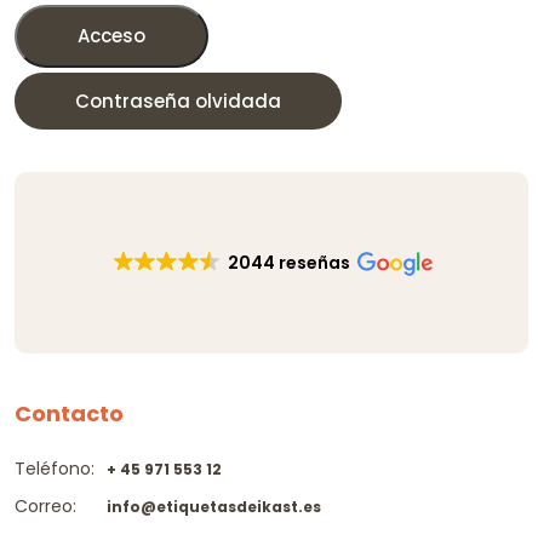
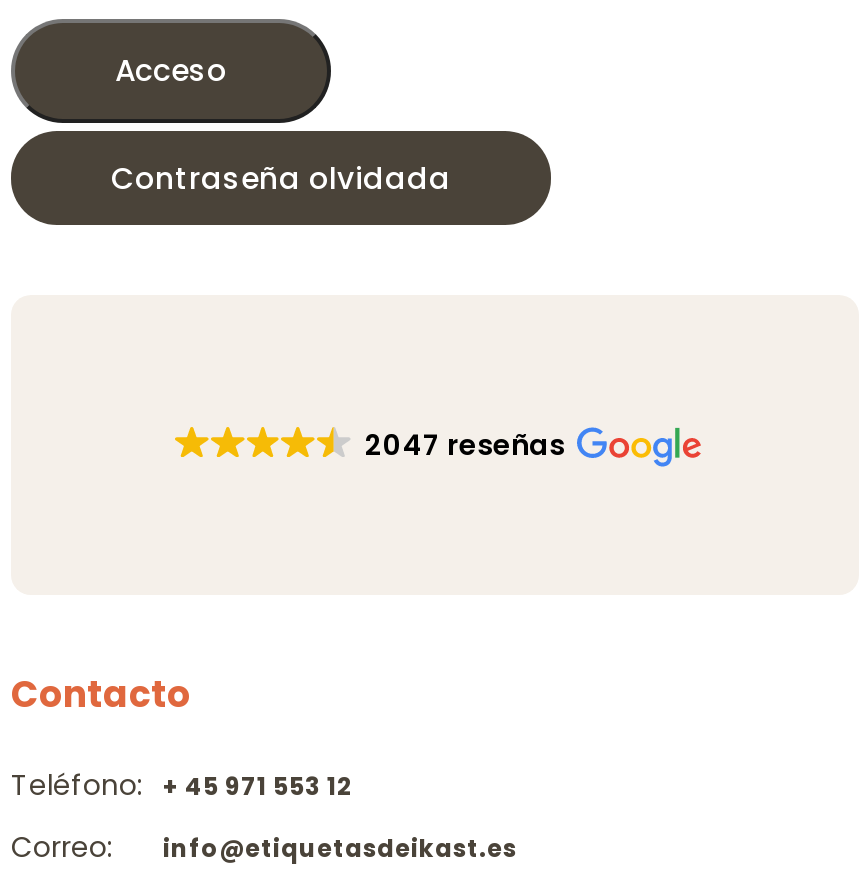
- 2044 reseñas
+ 2047 reseñas
